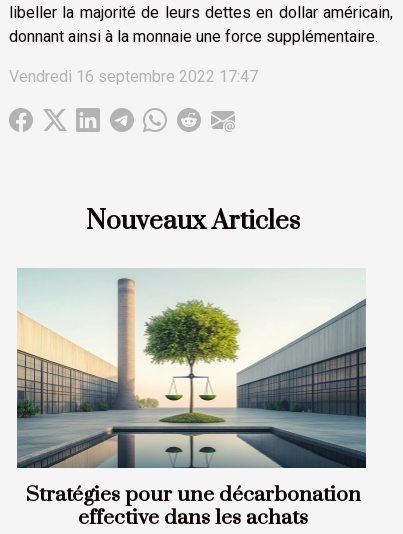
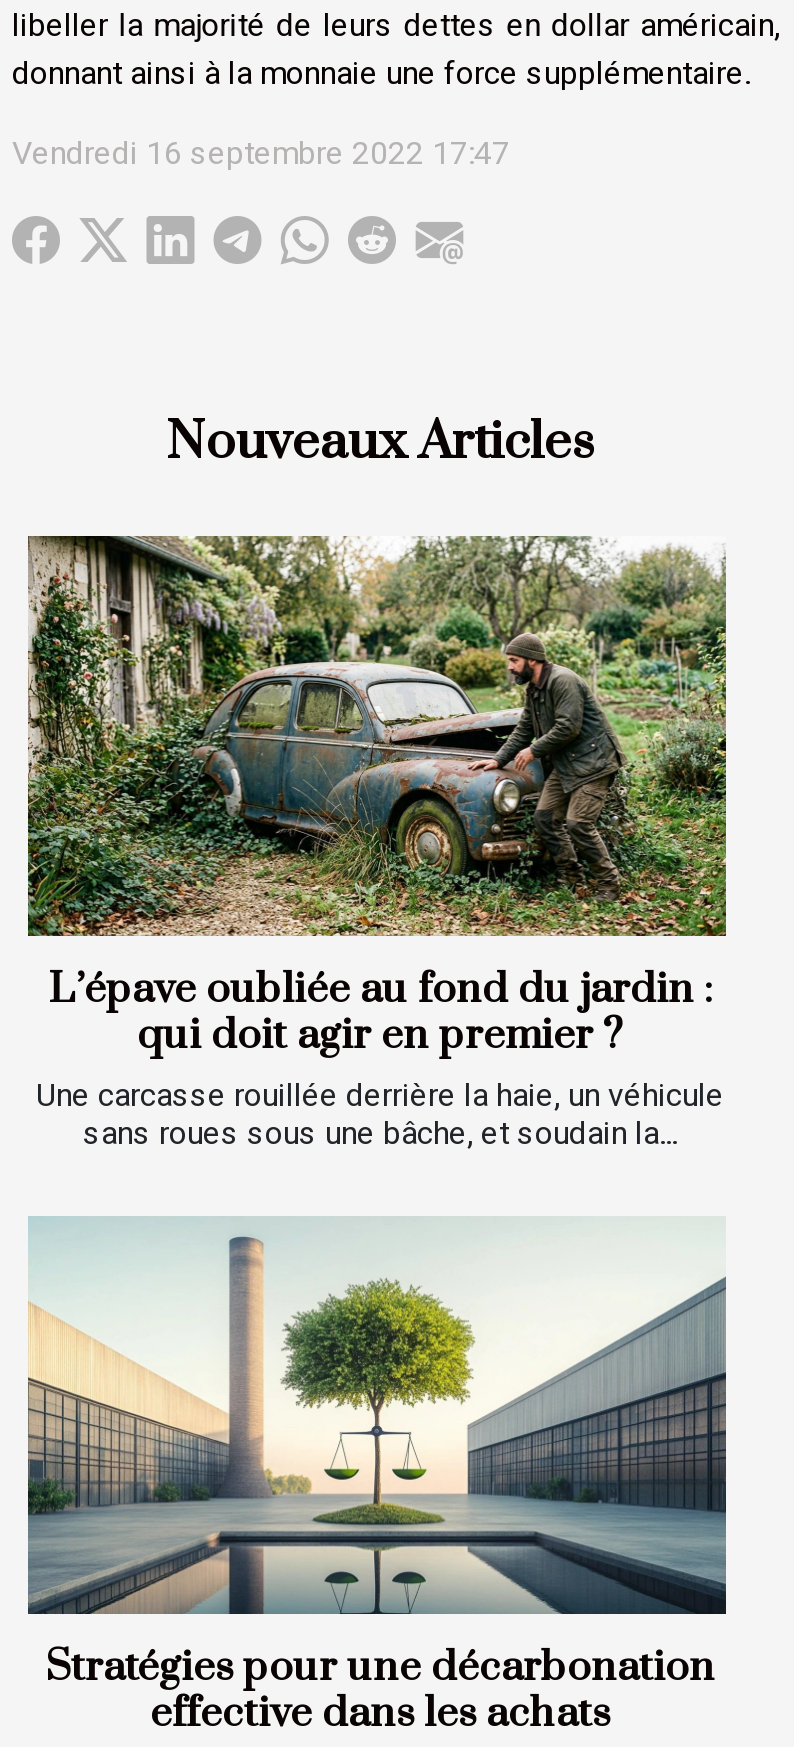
+ [image]
+ L’épave oubliée au fond du jardin :
+ qui doit agir en premier ?
+ Une carcasse rouillée derrière la haie, un véhicule
+ sans roues sous une bâche, et soudain la...
